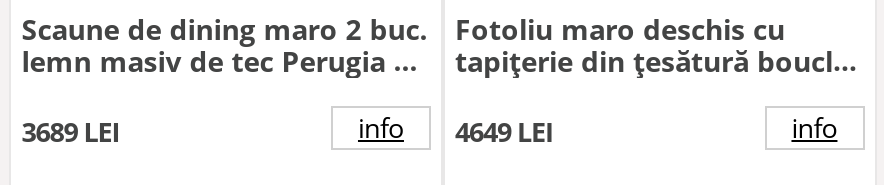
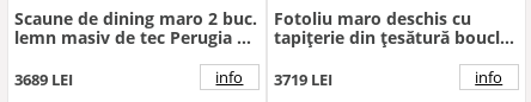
- info 4649 LEI
+ info 3719 LEI
